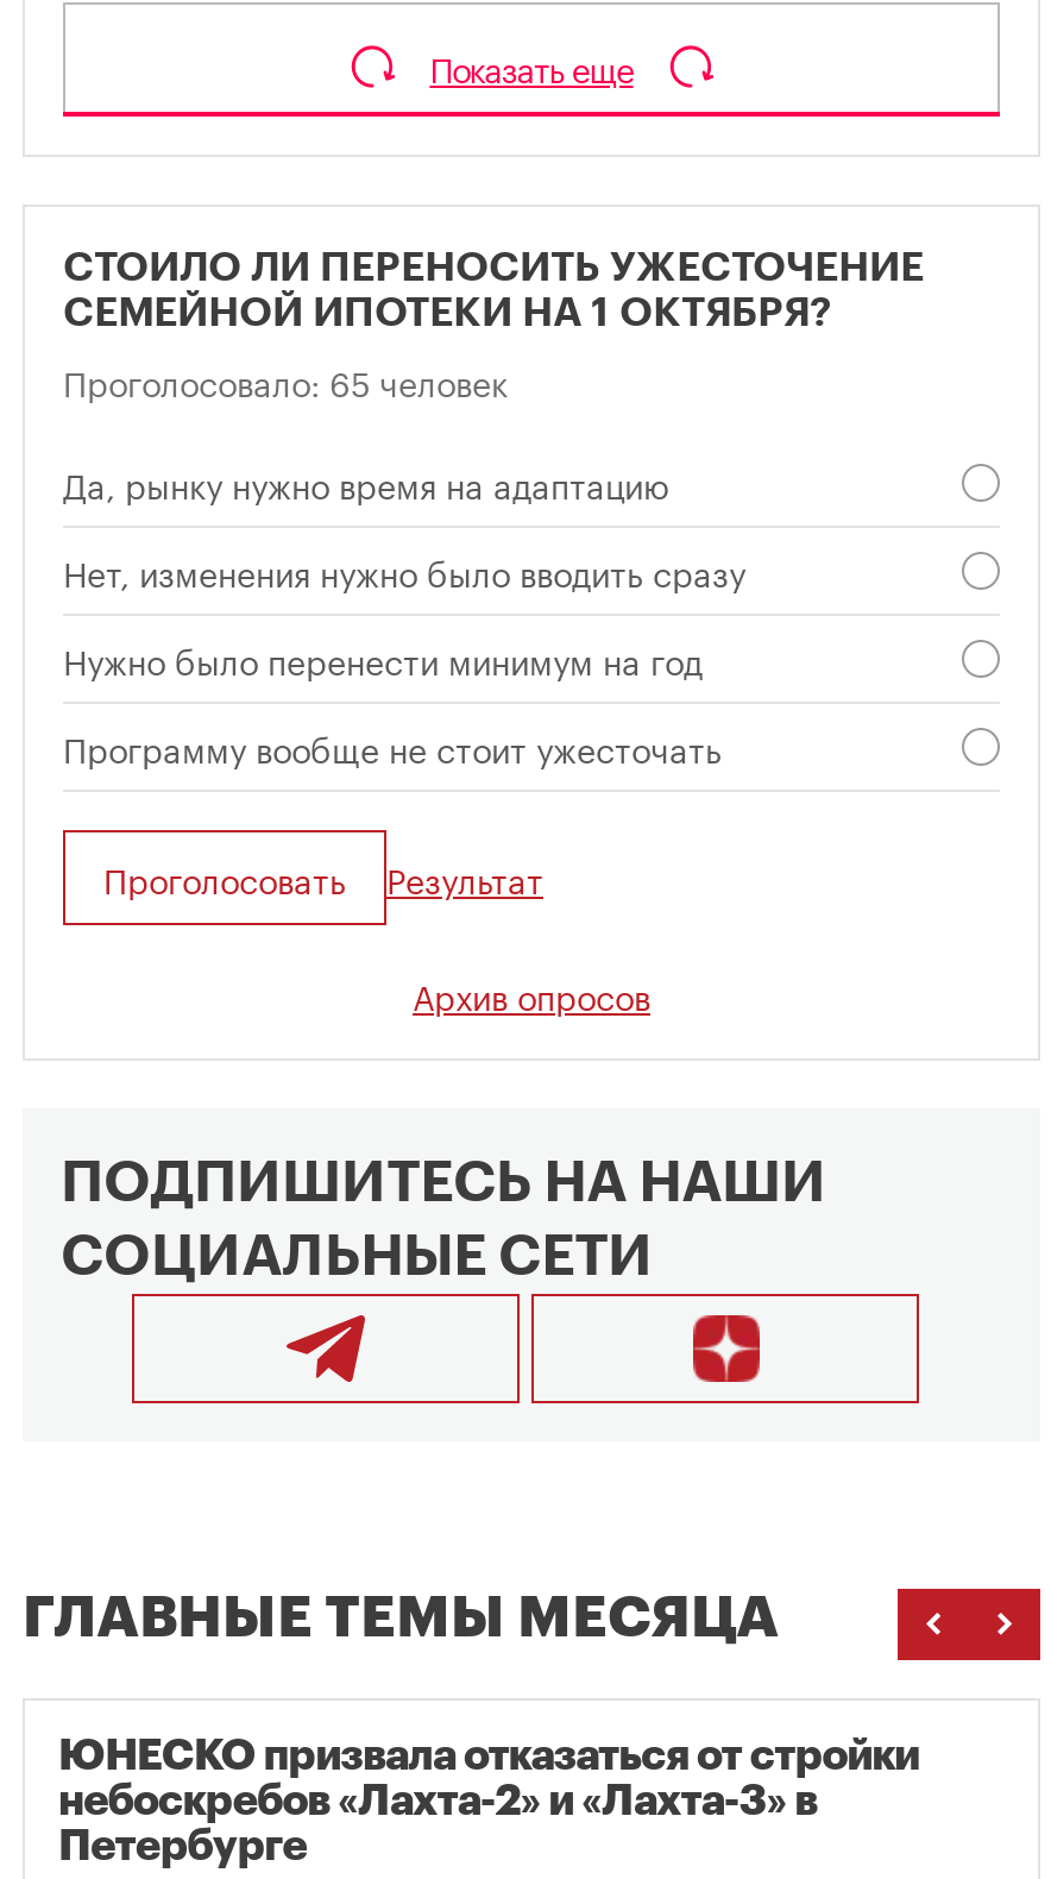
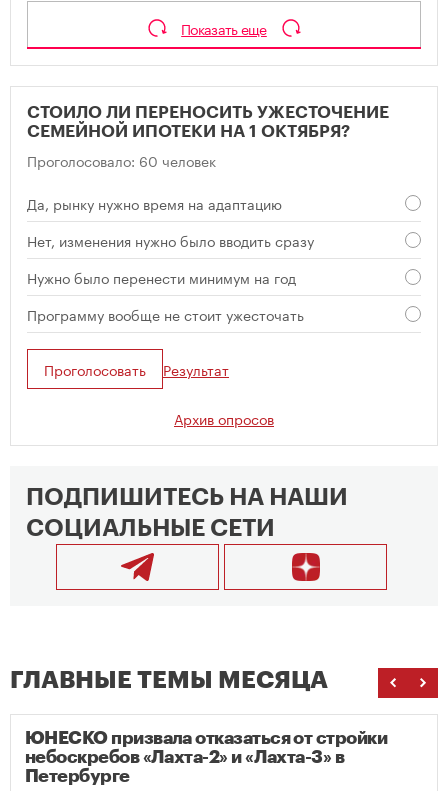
- Проголосовало: 65 человек
+ Проголосовало: 60 человек
